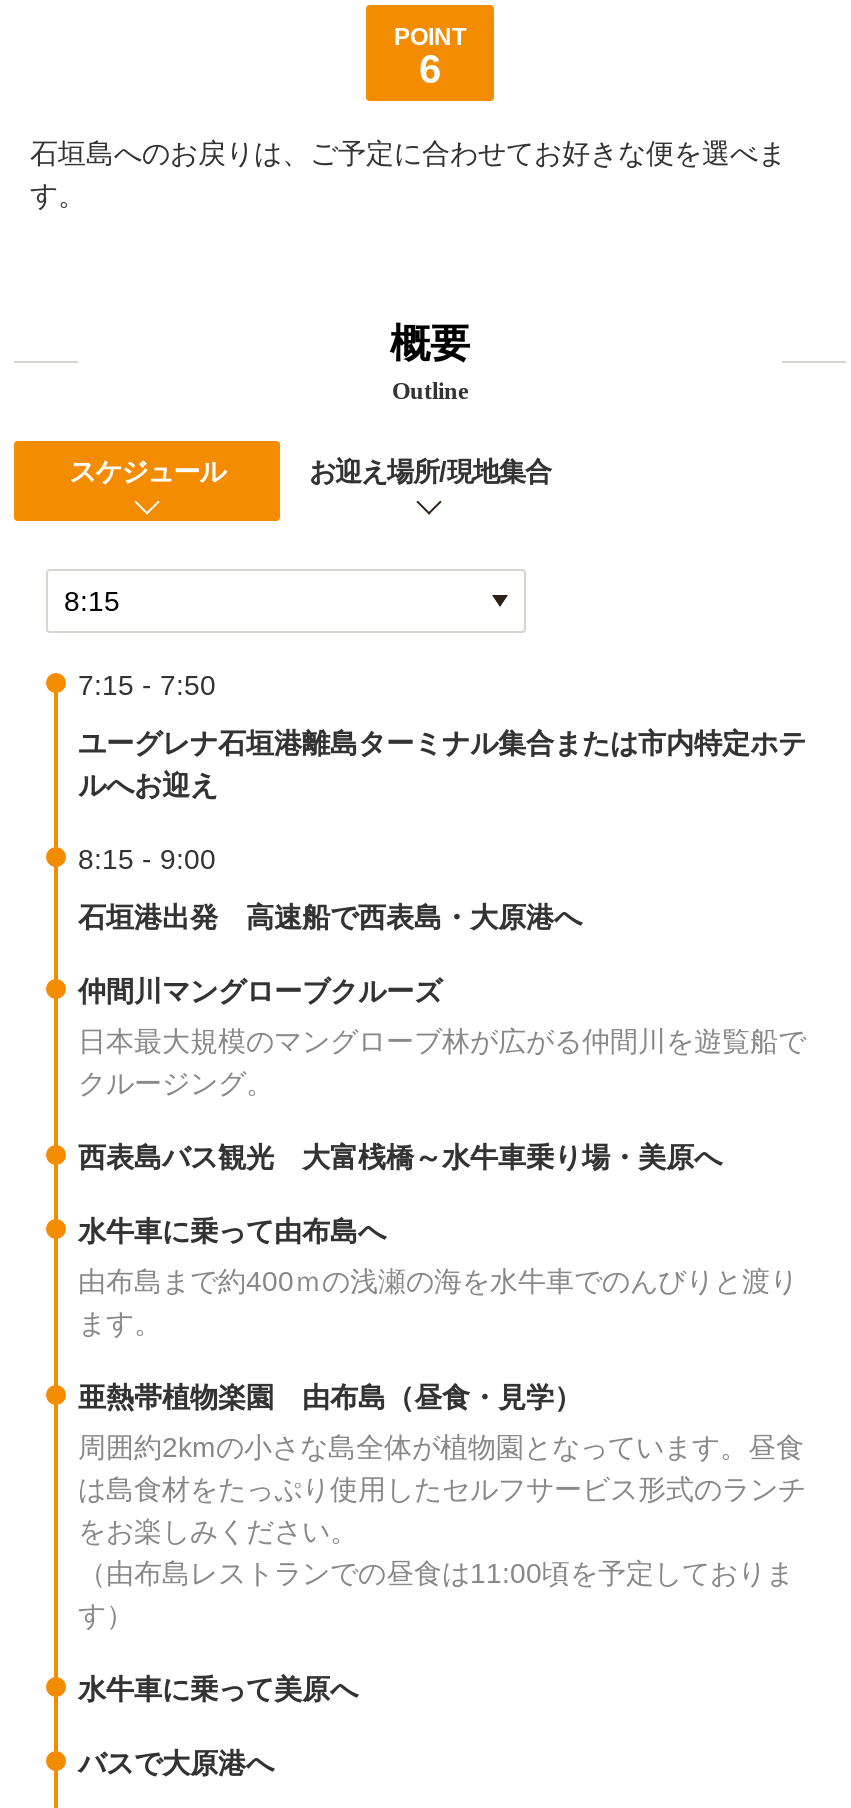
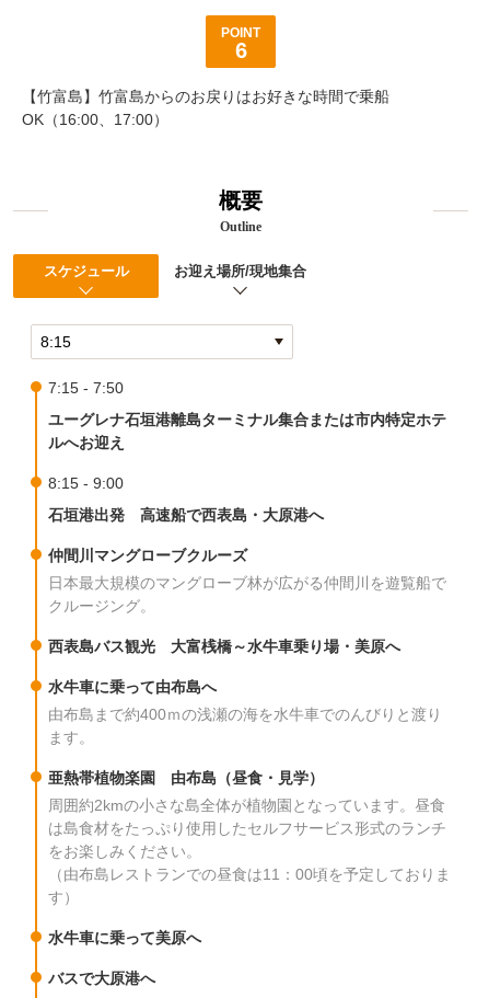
- 石垣島へのお戻りは、ご予定に合わせてお好きな便を選べま
- す。
+ 【竹富島】竹富島からのお戻りはお好きな時間で乗船
+ OK（16:00、17:00）

- （由布島レストランでの昼食は11:00頃を予定しておりま
+ （由布島レストランでの昼食は11：00頃を予定しておりま
